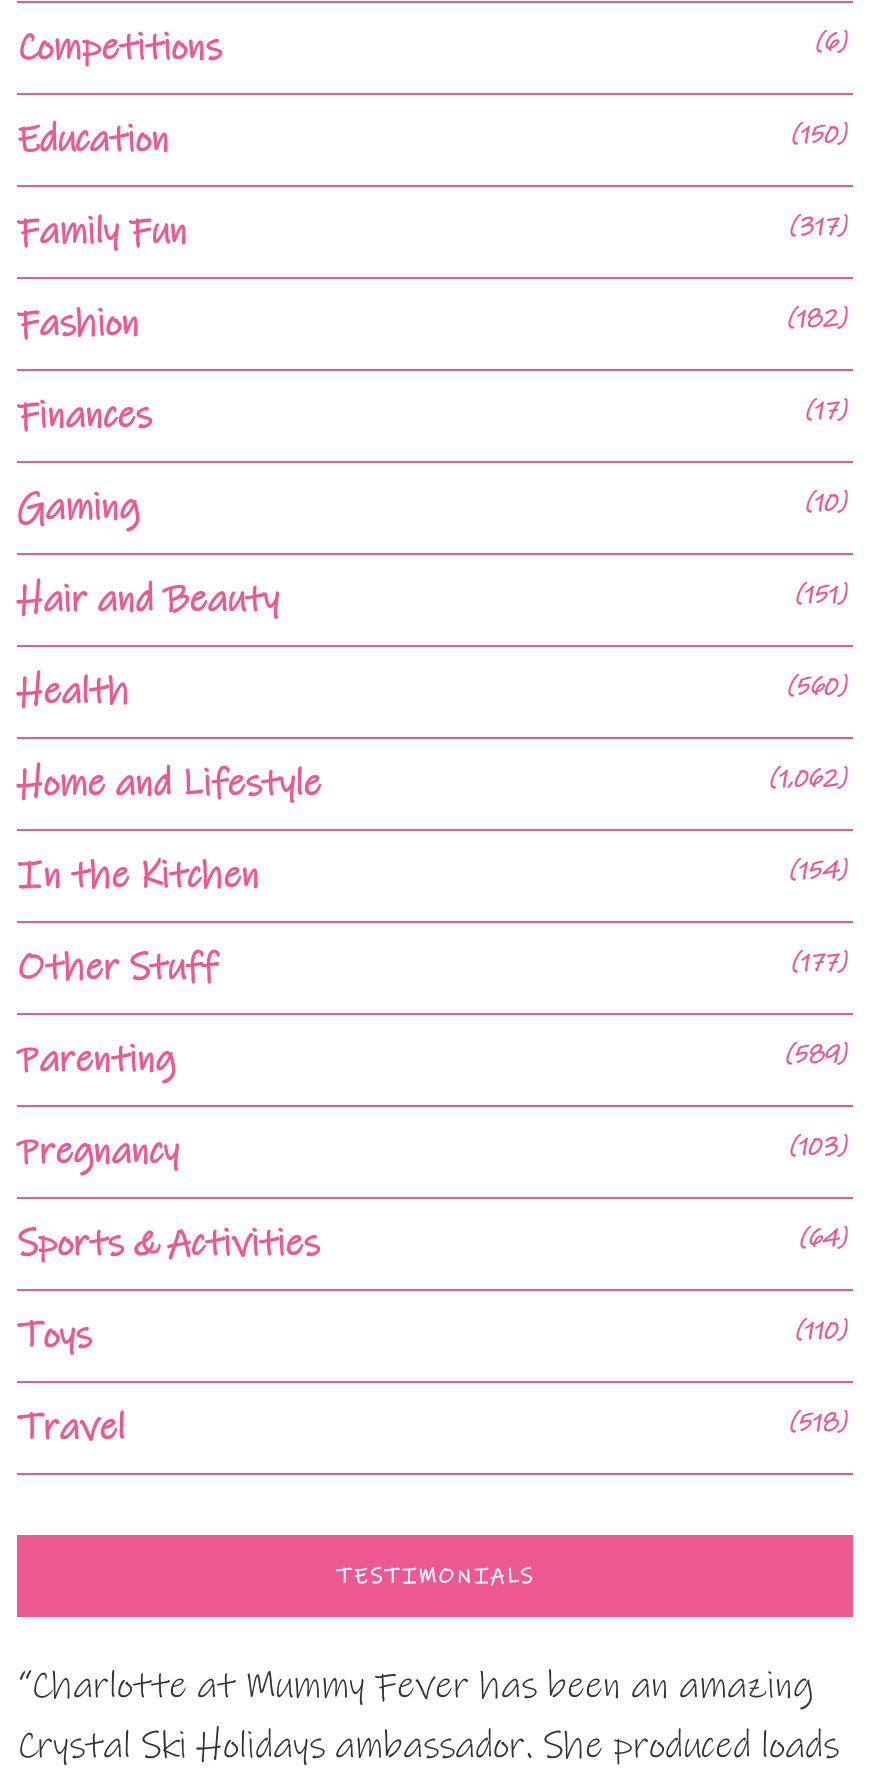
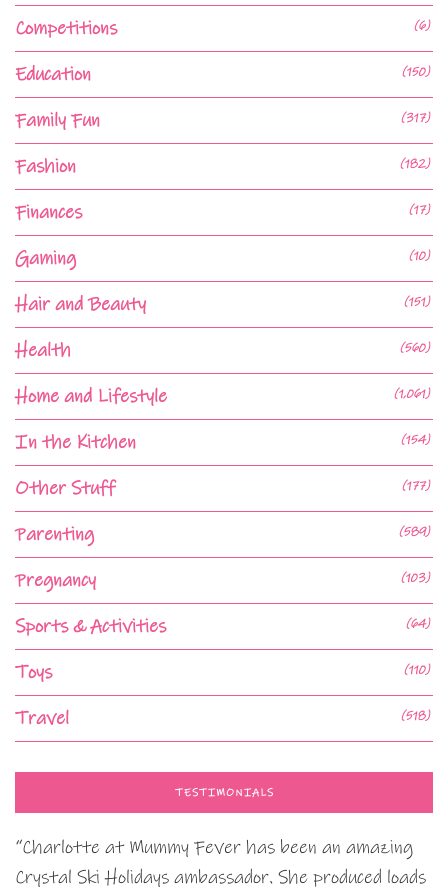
- (1,062)
+ (1,061)
